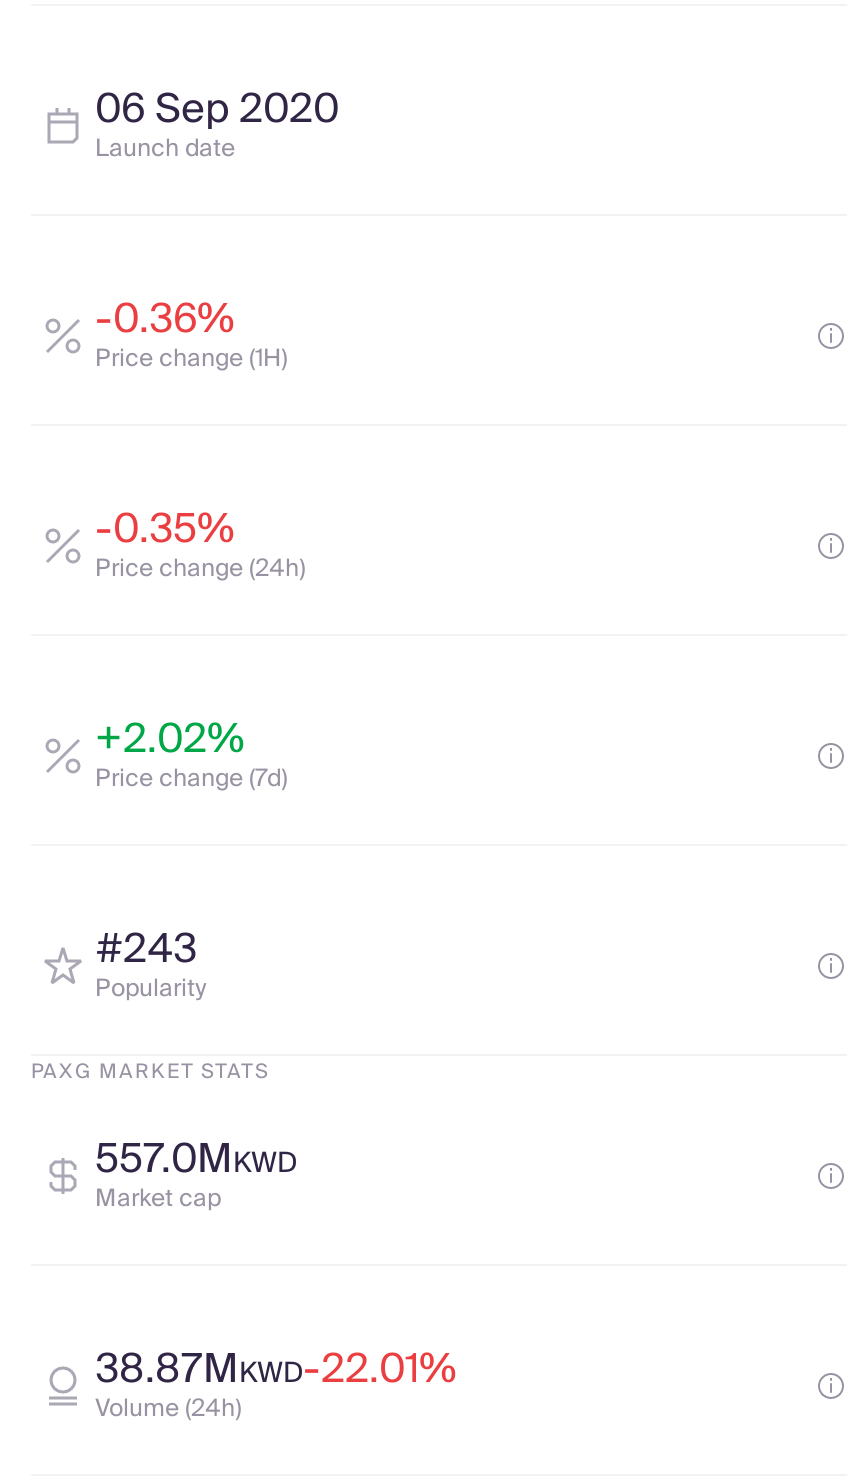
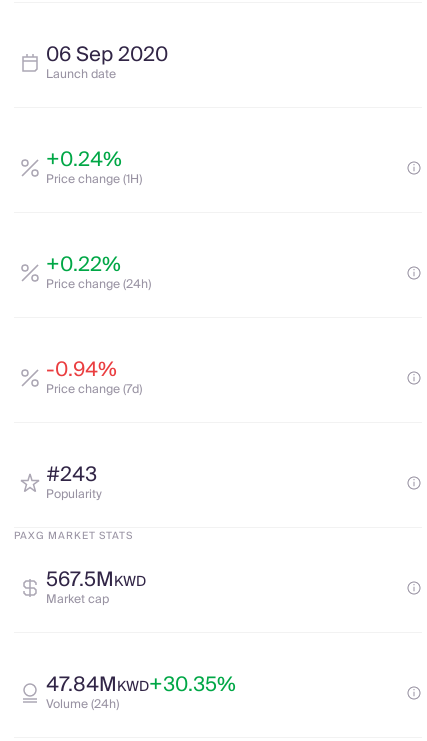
- -0.36%
+ +0.24%

- -0.35%
+ +0.22%

- +2.02%
+ -0.94%

- 557.0MKWD
+ 567.5MKWD

- 38.87MKWD-22.01%
+ 47.84MKWD+30.35%
